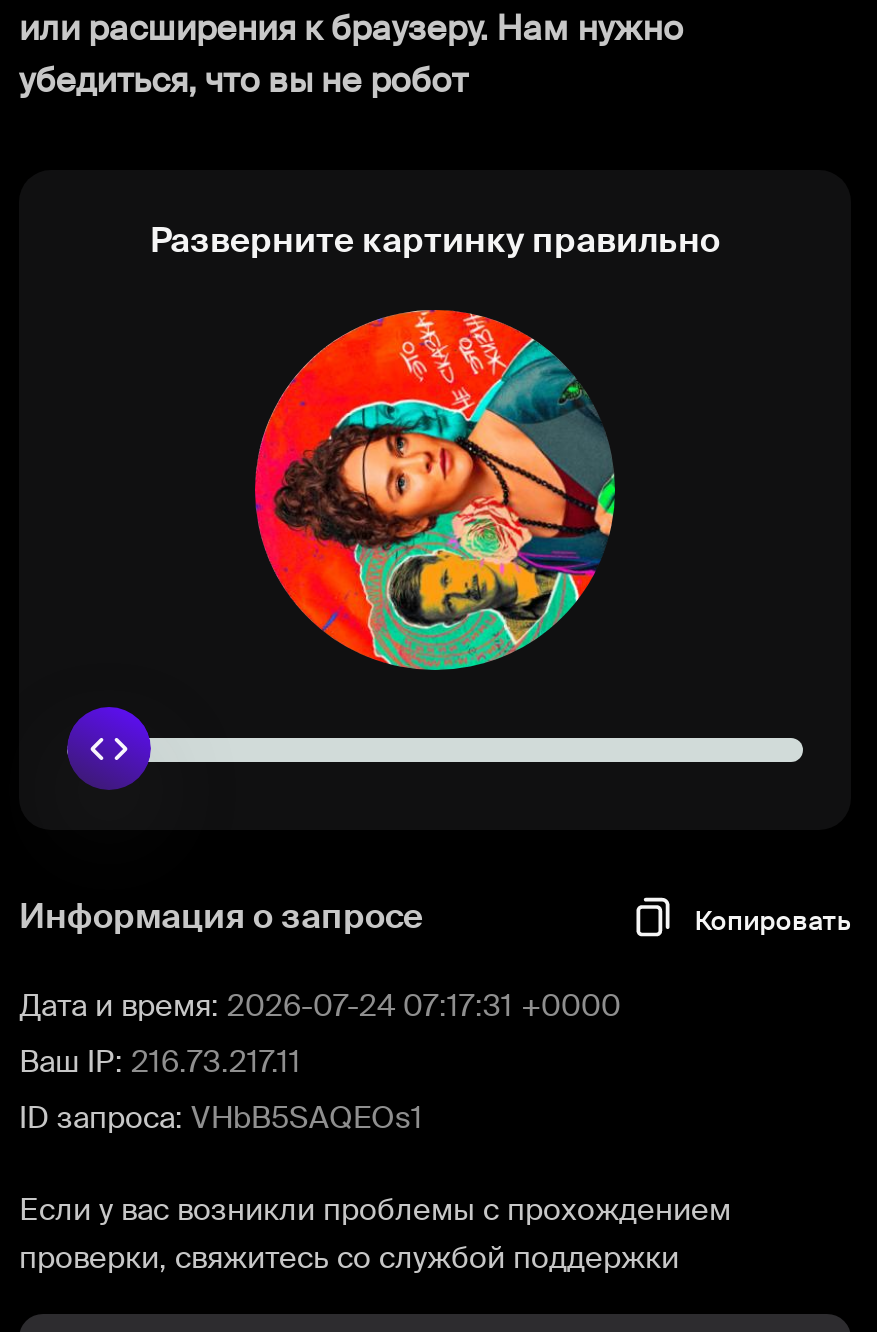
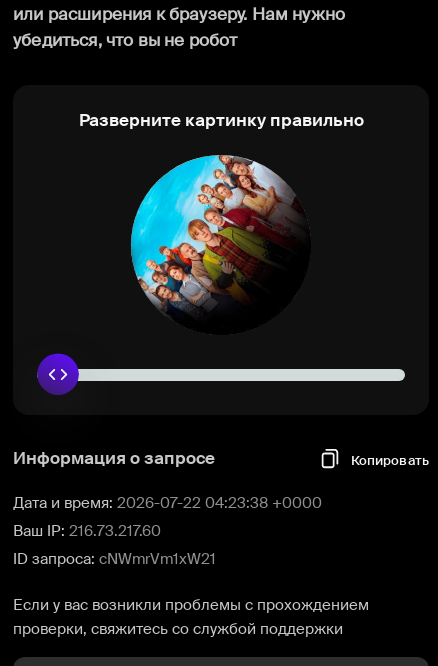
- [image]
+ [image]

- Дата и время: 2026-07-24 07:17:31 +0000
+ Дата и время: 2026-07-22 04:23:38 +0000

- Ваш IP: 216.73.217.11
+ Ваш IP: 216.73.217.60

- ID запроса: VHbB5SAQEOs1
+ ID запроса: cNWmrVm1xW21
